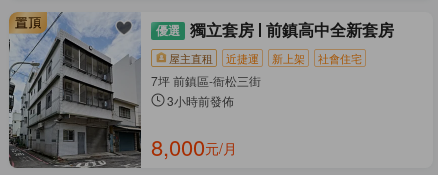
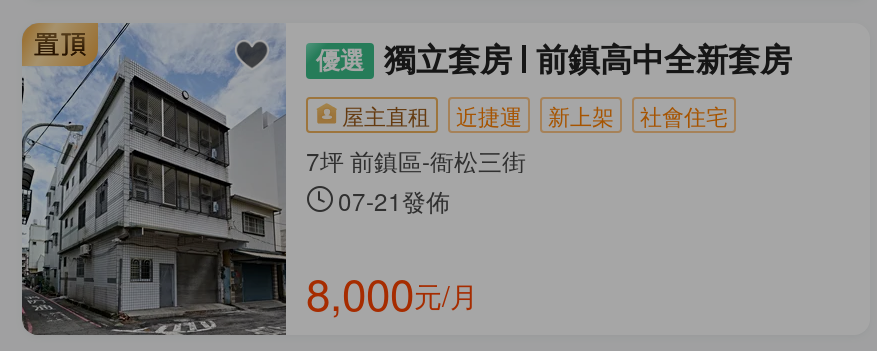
- 3小時前發佈
+ 07-21發佈
